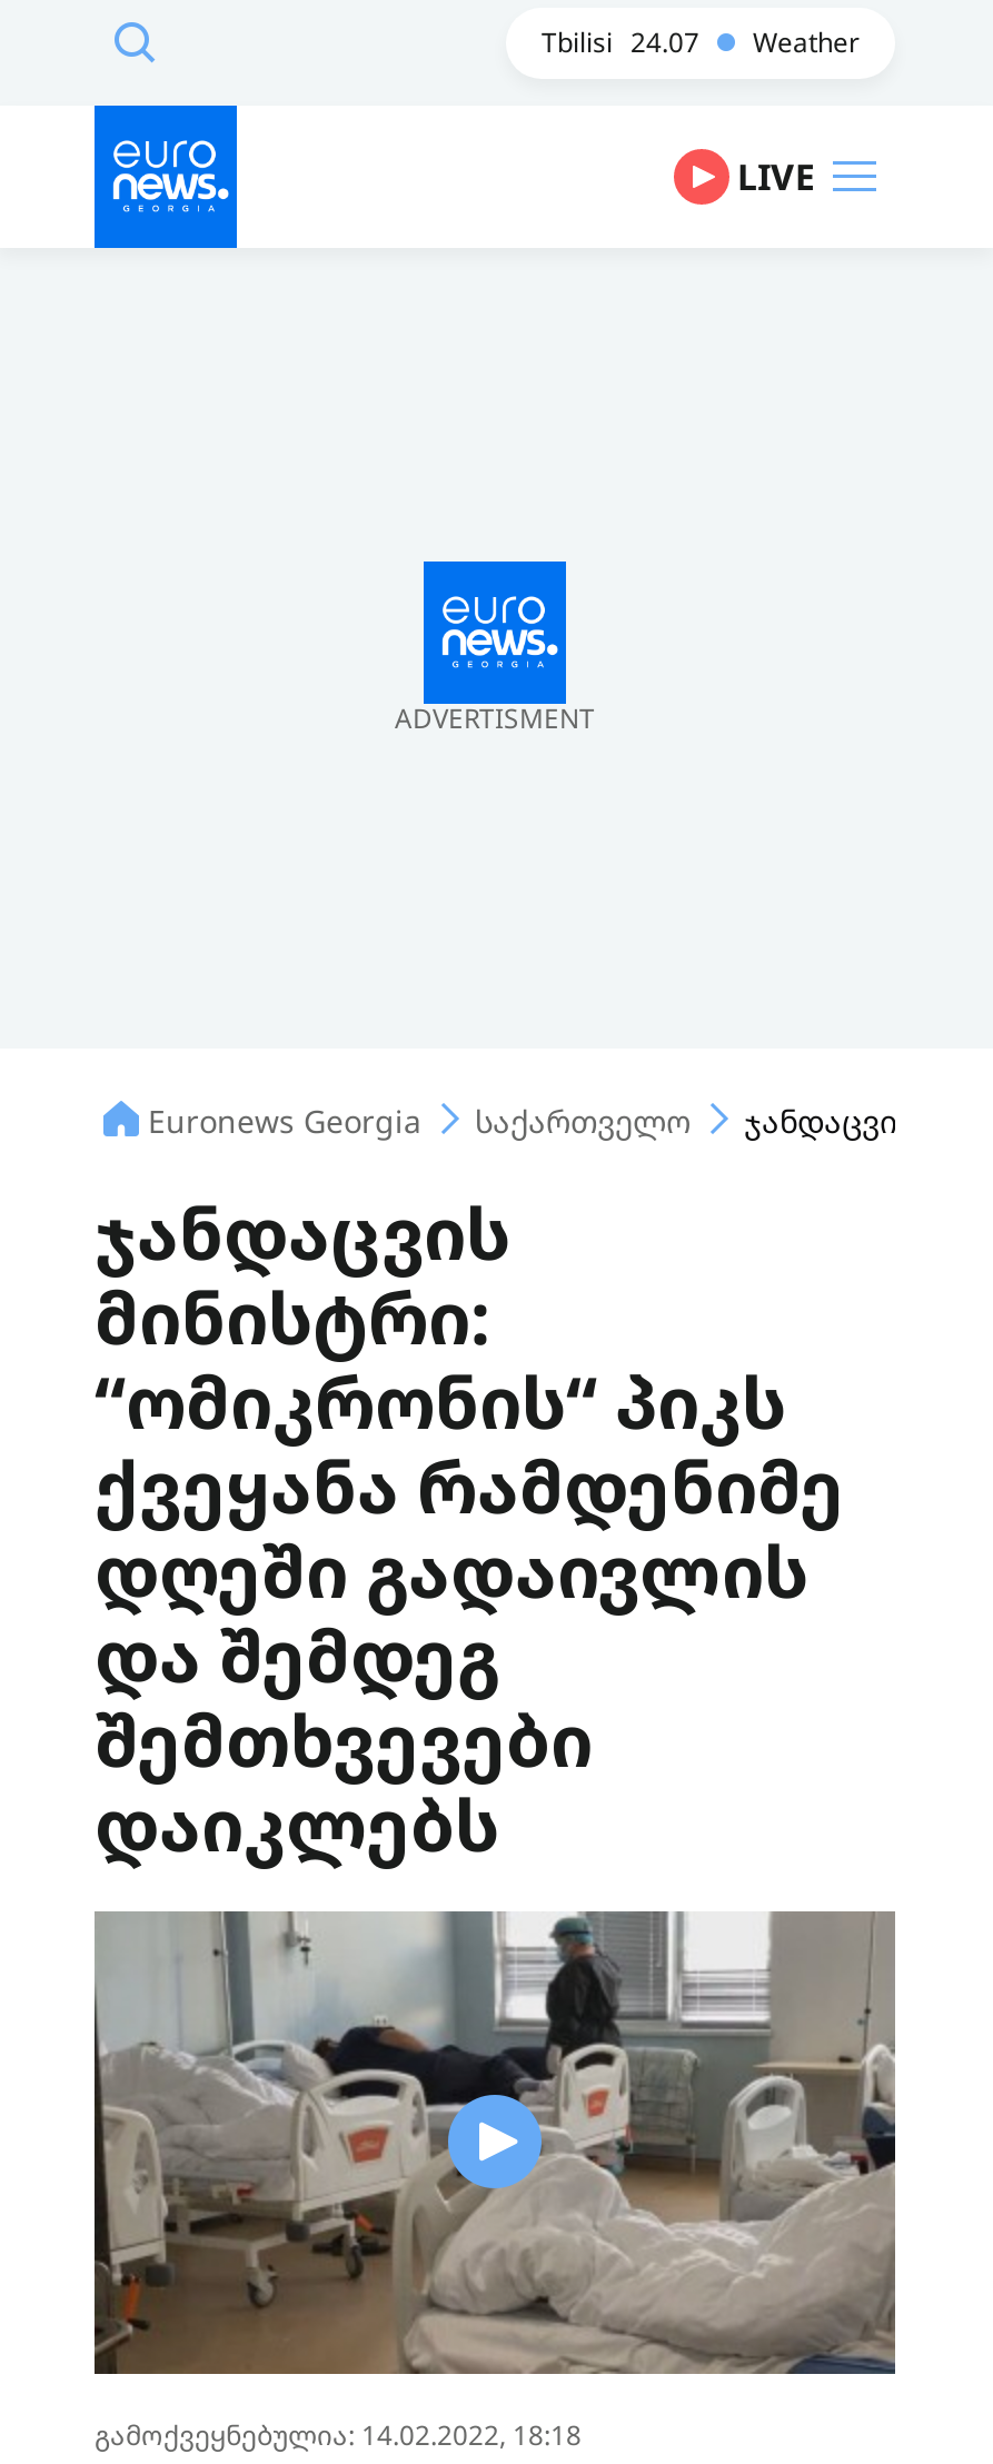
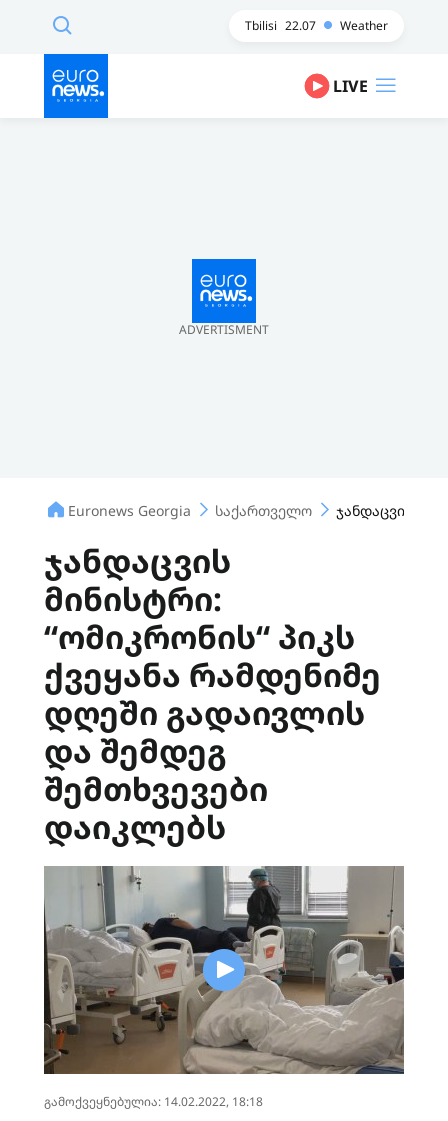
- Tbilisi 24.07 Weather
+ Tbilisi 22.07 Weather
